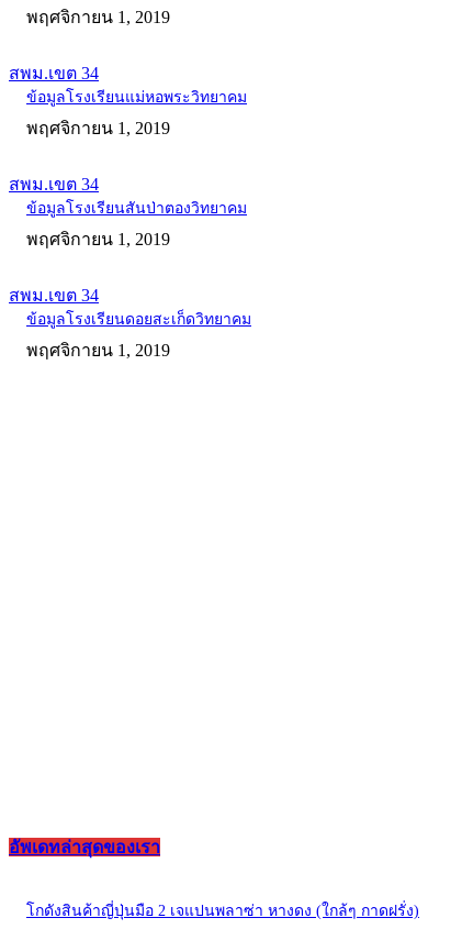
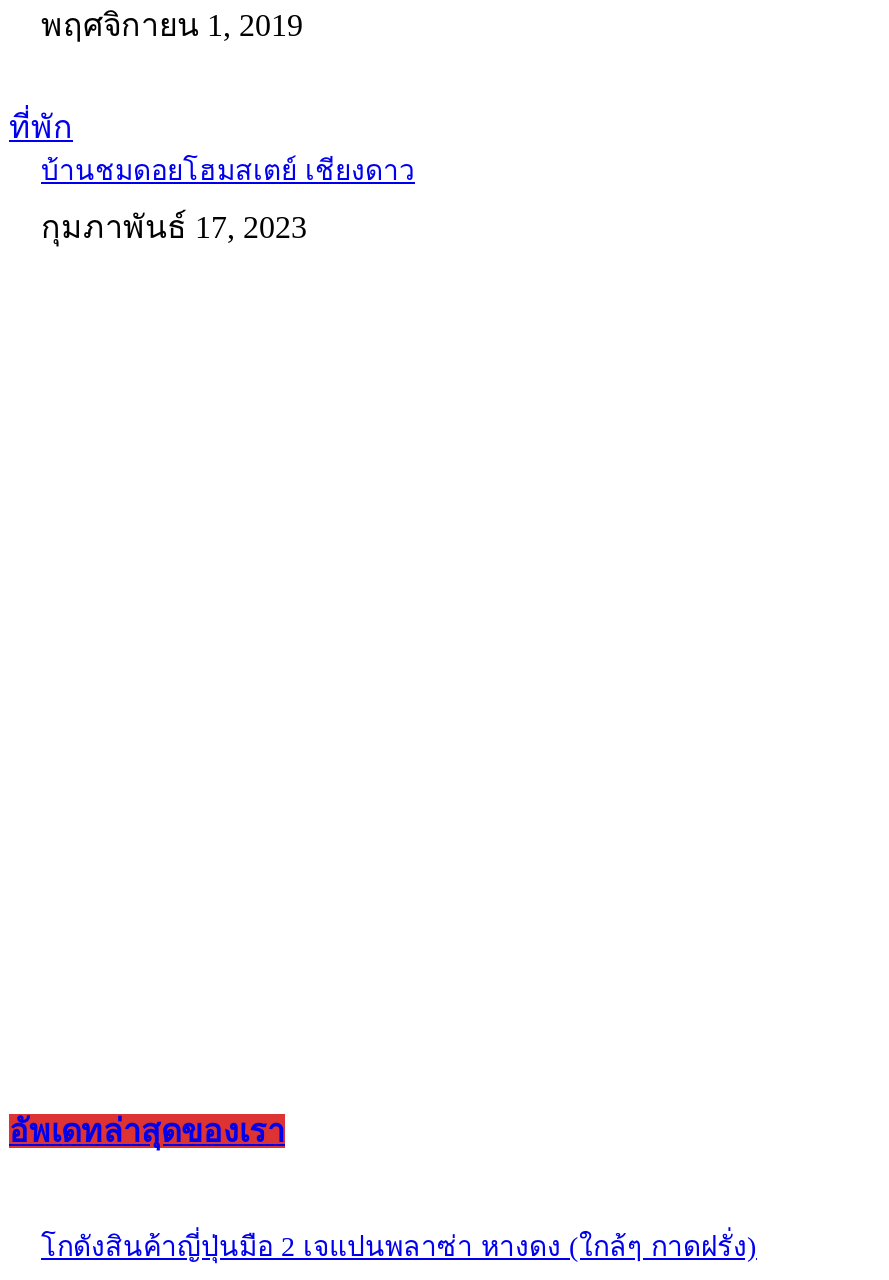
- สพม.เขต 34
- ข้อมูลโรงเรียนแม่หอพระวิทยาคม
- พฤศจิกายน 1, 2019
- สพม.เขต 34
- ข้อมูลโรงเรียนสันป่าตองวิทยาคม
- พฤศจิกายน 1, 2019
- สพม.เขต 34
- ข้อมูลโรงเรียนดอยสะเก็ดวิทยาคม
- พฤศจิกายน 1, 2019
+ ที่พัก
+ บ้านชมดอยโฮมสเตย์ เชียงดาว
+ กุมภาพันธ์ 17, 2023
